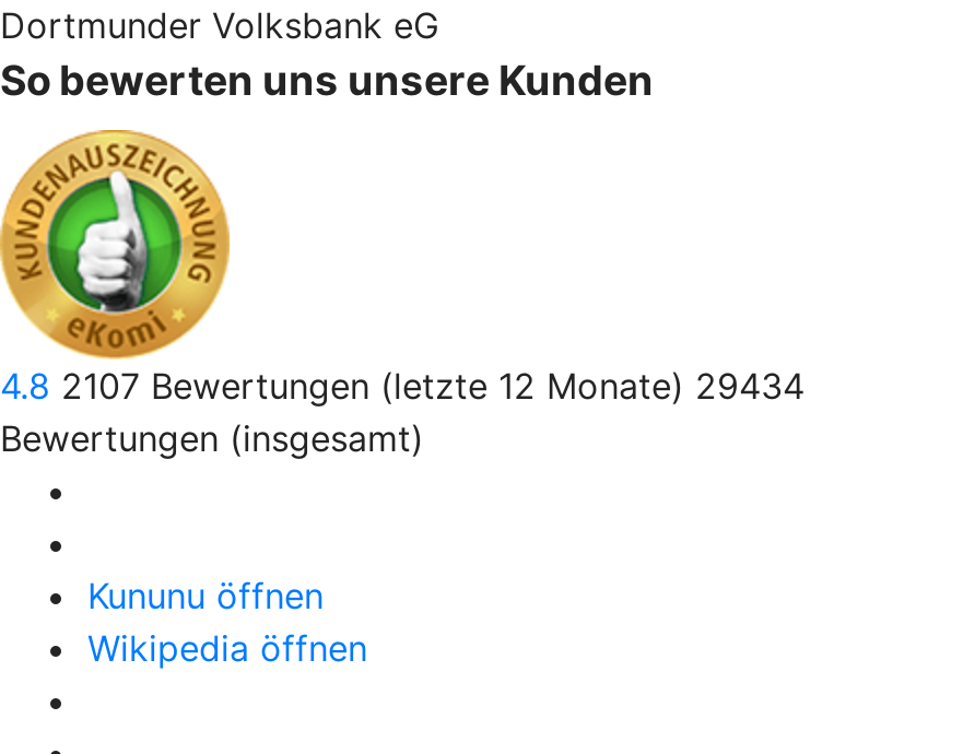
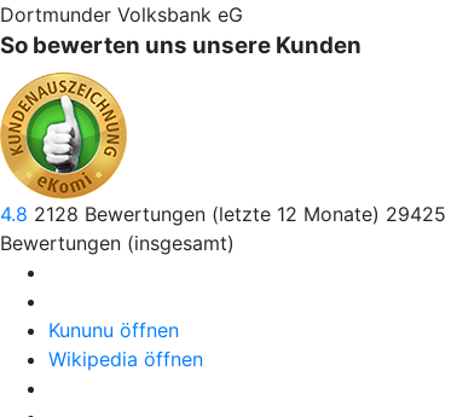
- 4.8 2107 Bewertungen (letzte 12 Monate) 29434
+ 4.8 2128 Bewertungen (letzte 12 Monate) 29425
